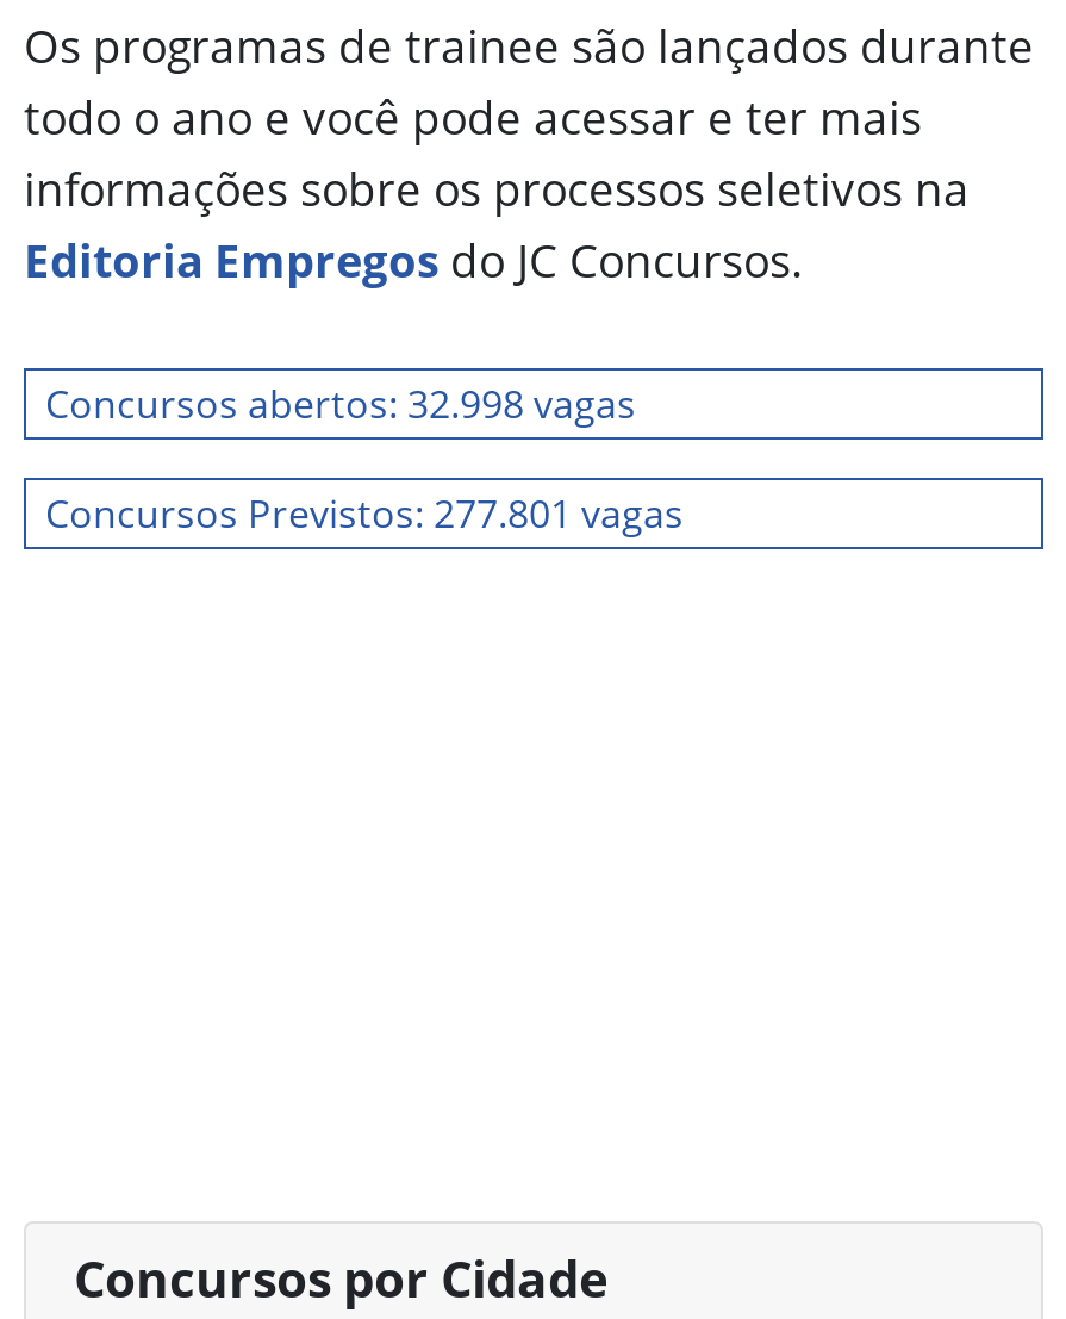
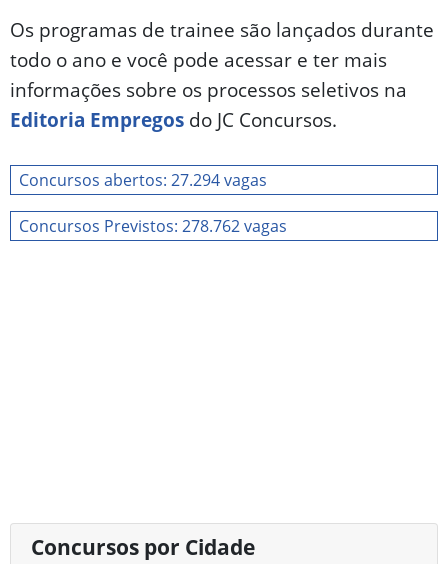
- Concursos abertos: 32.998 vagas
+ Concursos abertos: 27.294 vagas

- Concursos Previstos: 277.801 vagas
+ Concursos Previstos: 278.762 vagas
